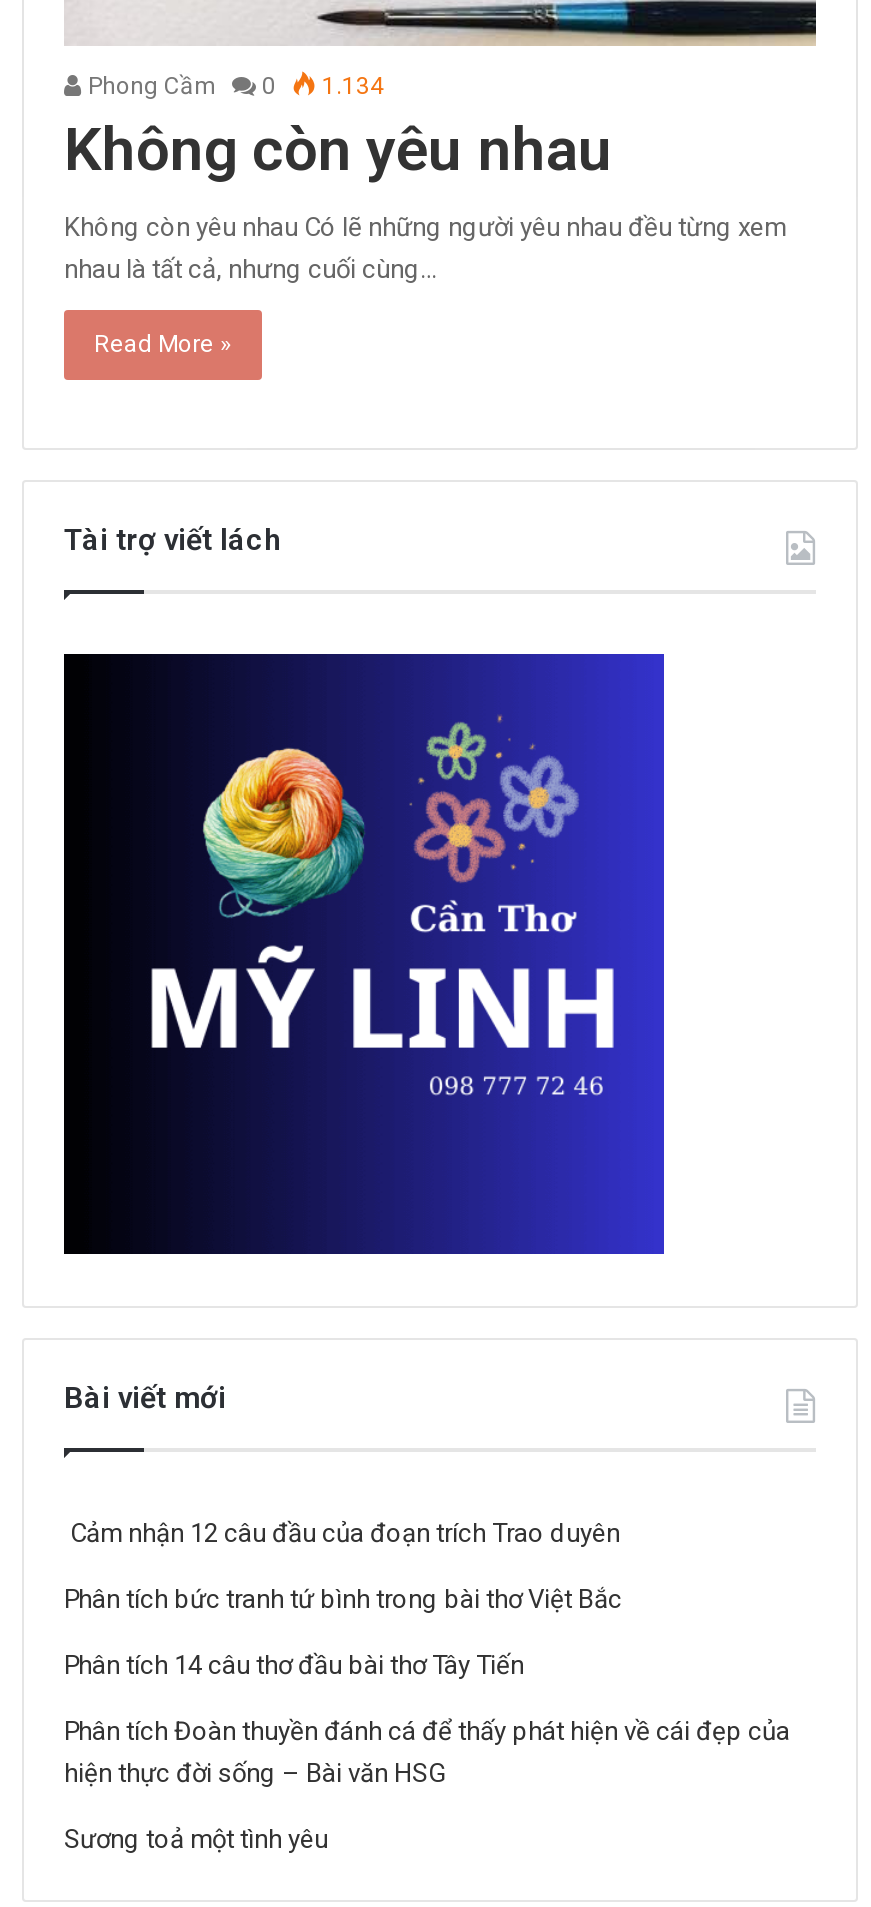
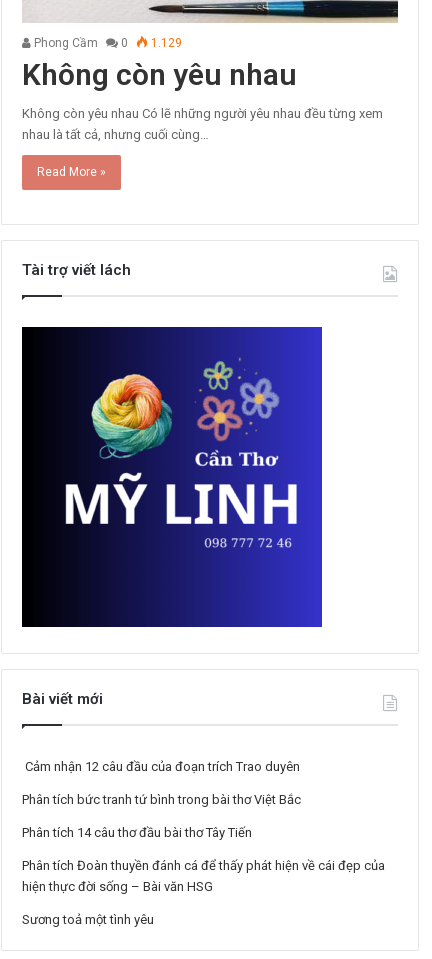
- Phong Cầm 0 1.134
+ Phong Cầm 0 1.129
